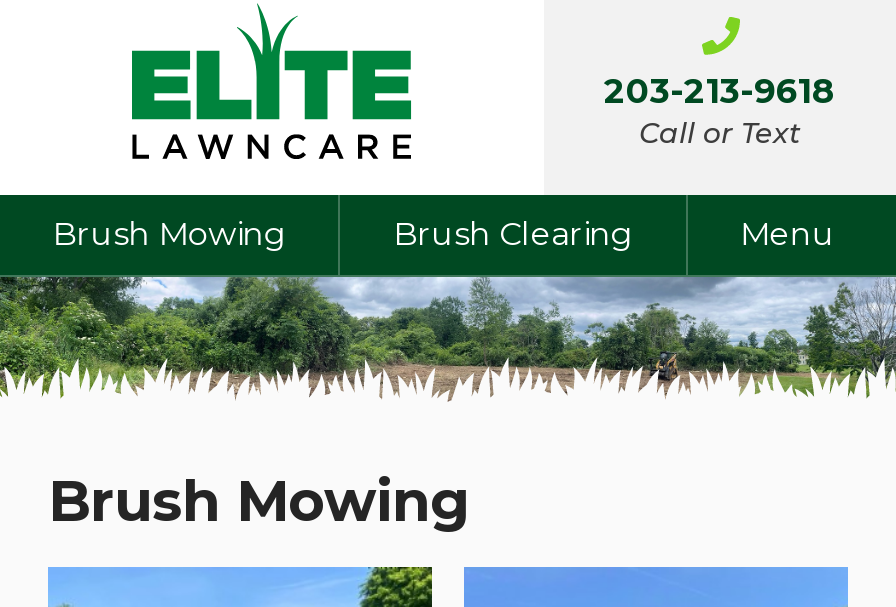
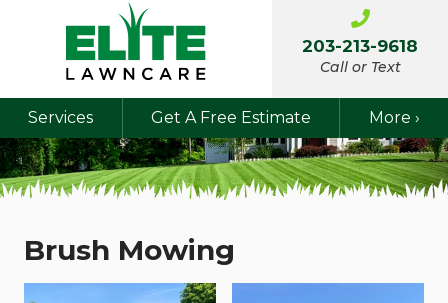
- Brush Mowing
- Brush Clearing
- Menu
+ Services
+ Get A Free Estimate
+ More ›

- [image]
+ [image]
